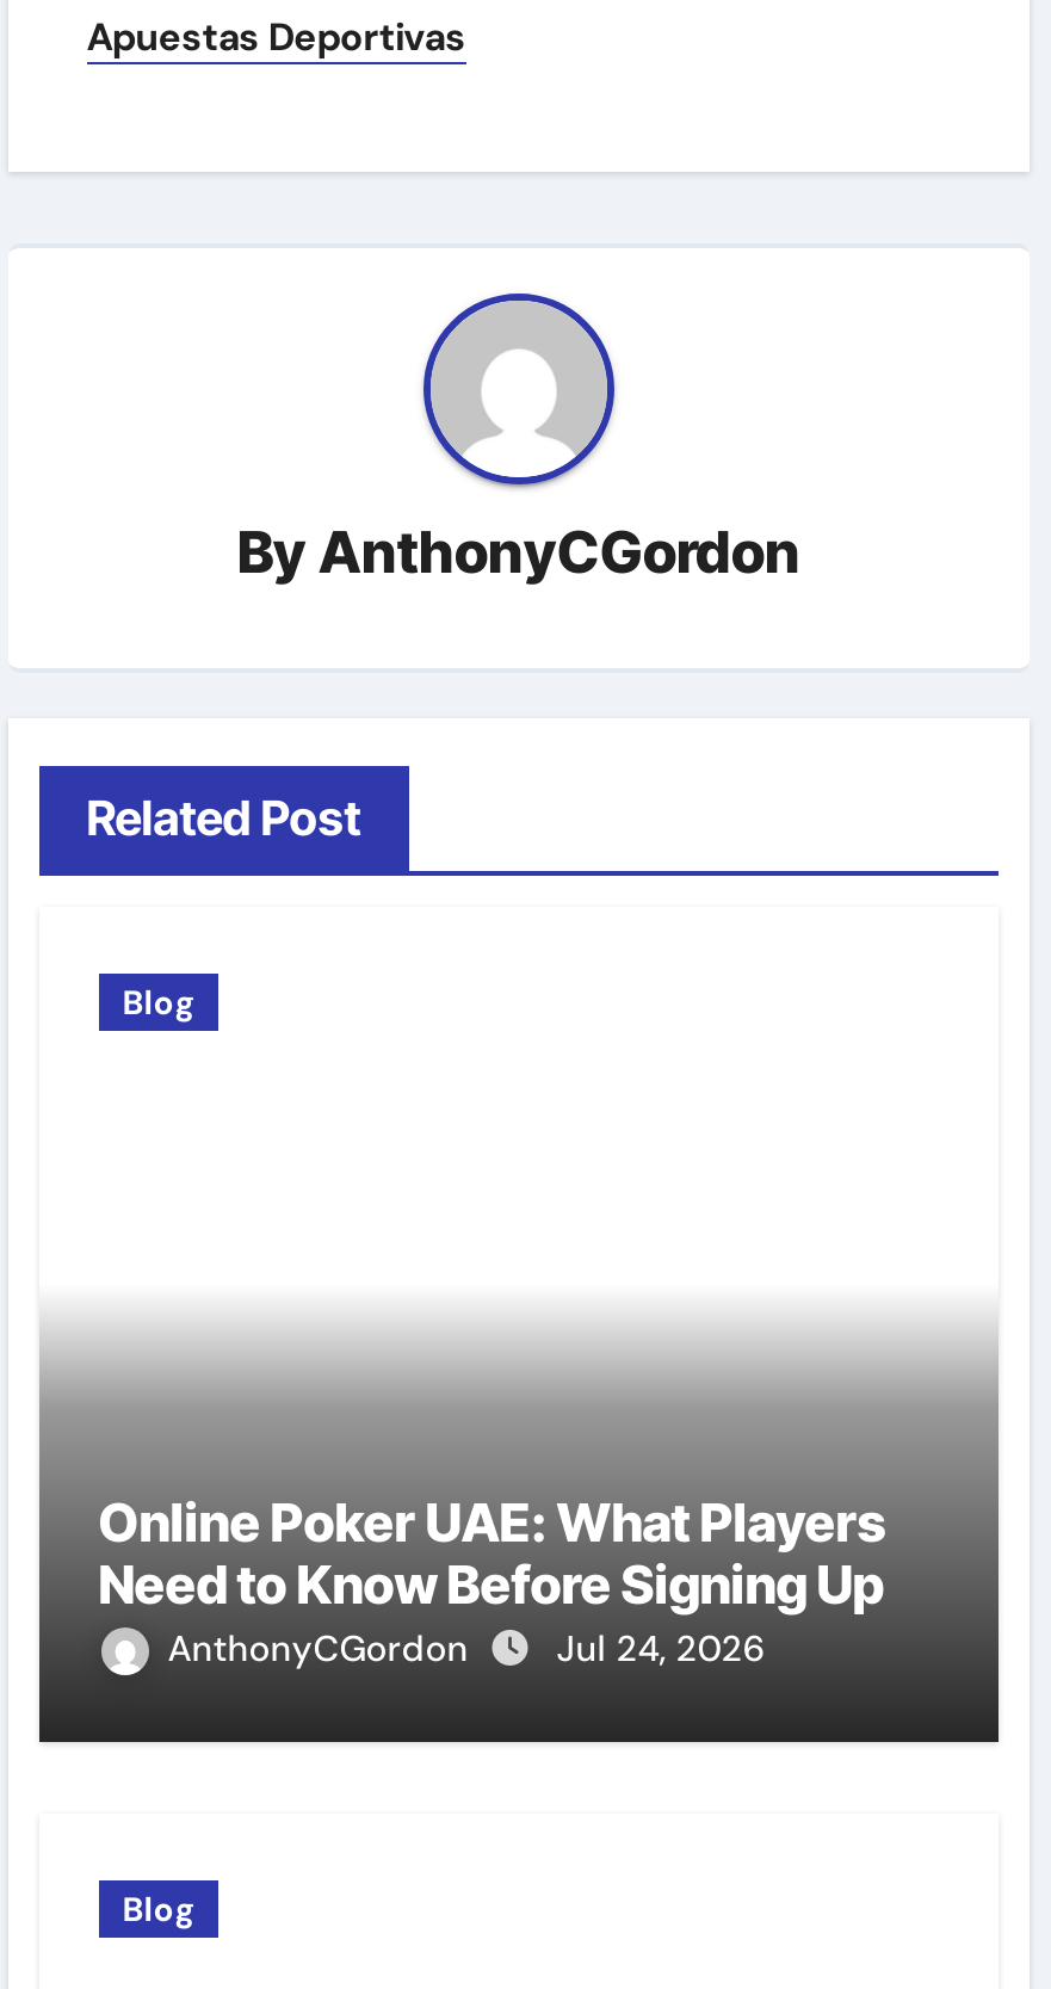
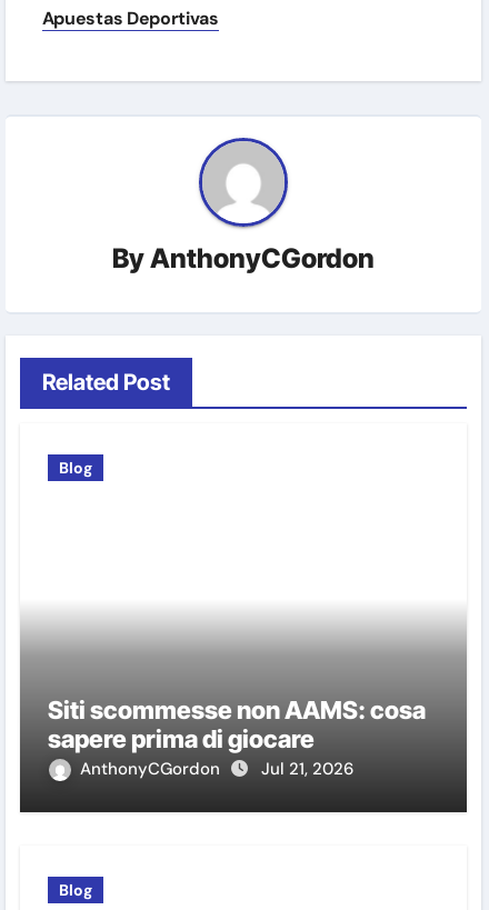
- Online Poker UAE: What Players
- Need to Know Before Signing Up
+ Siti scommesse non AAMS: cosa
+ sapere prima di giocare

- AnthonyCGordon Jul 24, 2026
+ AnthonyCGordon Jul 21, 2026
